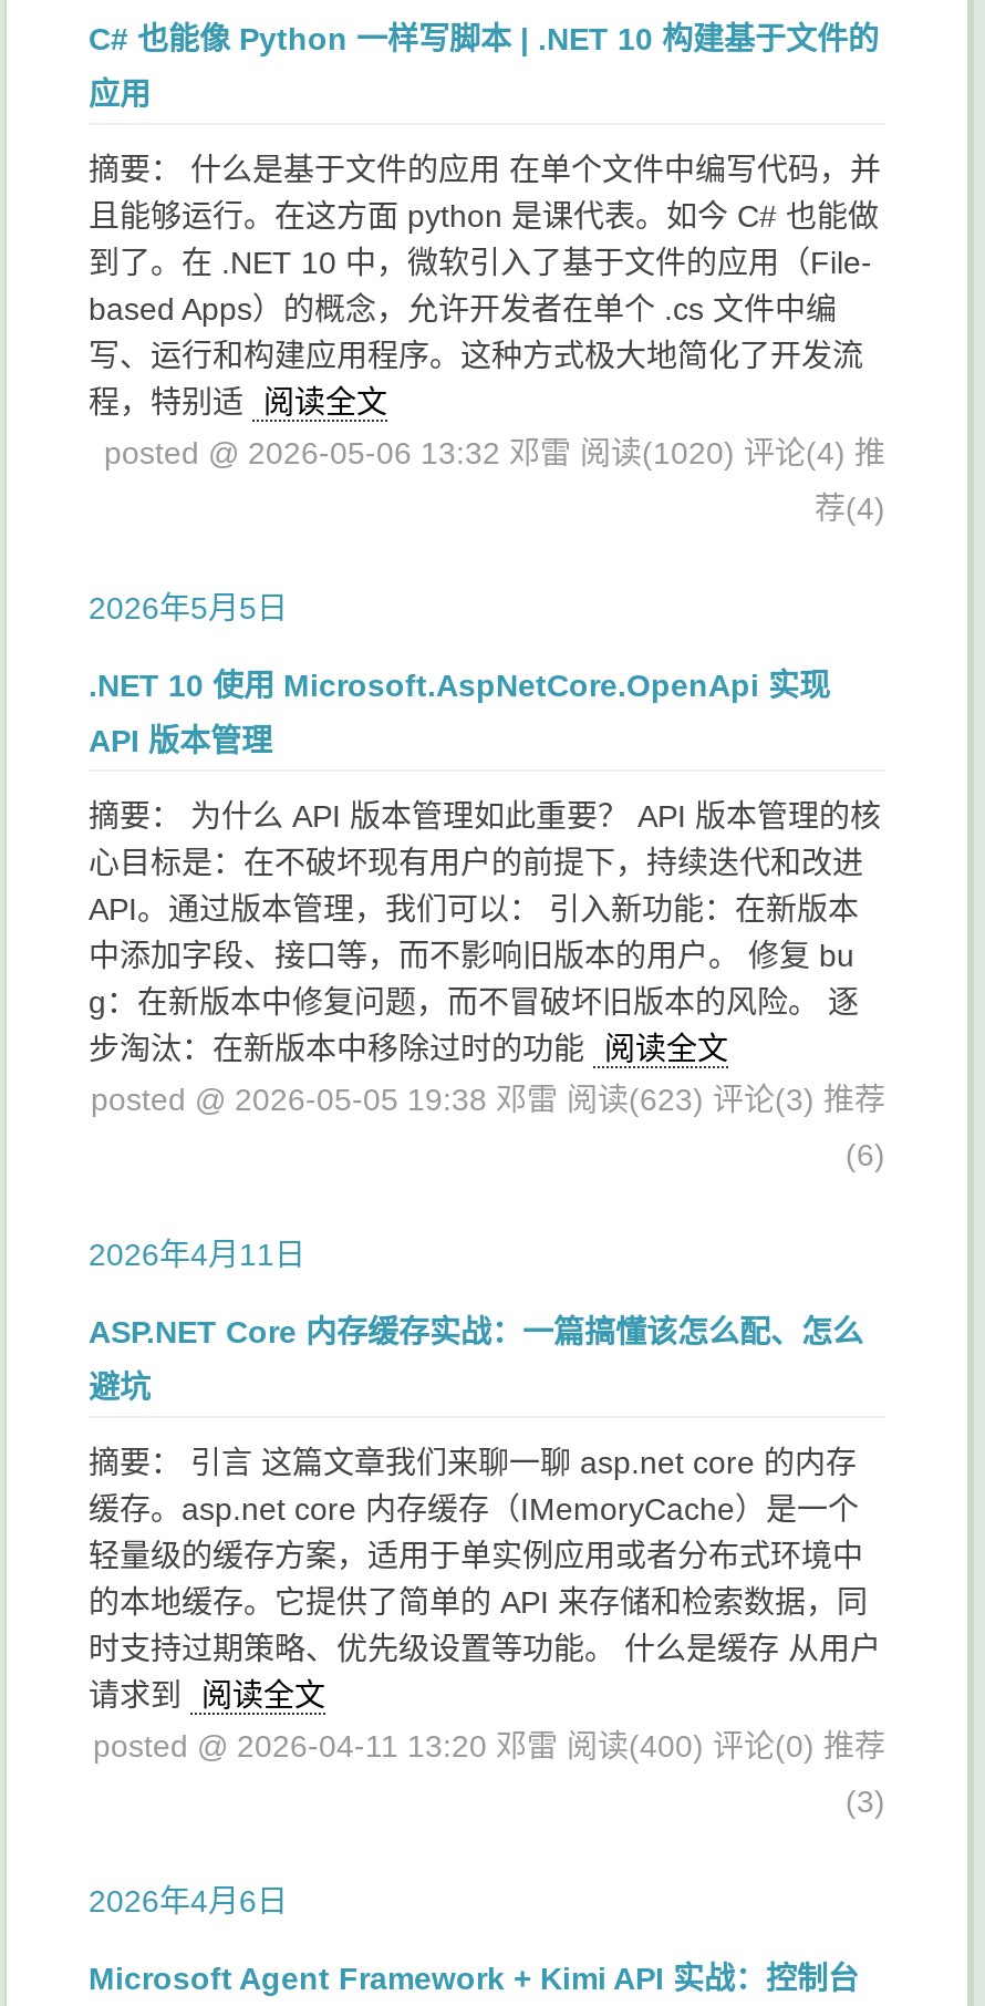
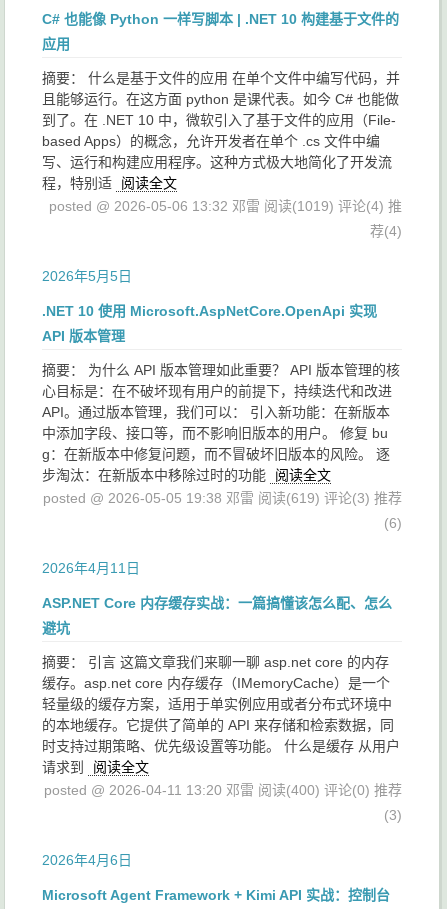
- posted @ 2026-05-06 13:32 邓雷阅读(1020) 评论(4) 推
+ posted @ 2026-05-06 13:32 邓雷阅读(1019) 评论(4) 推

- posted @ 2026-05-05 19:38 邓雷阅读(623) 评论(3) 推荐
+ posted @ 2026-05-05 19:38 邓雷阅读(619) 评论(3) 推荐
